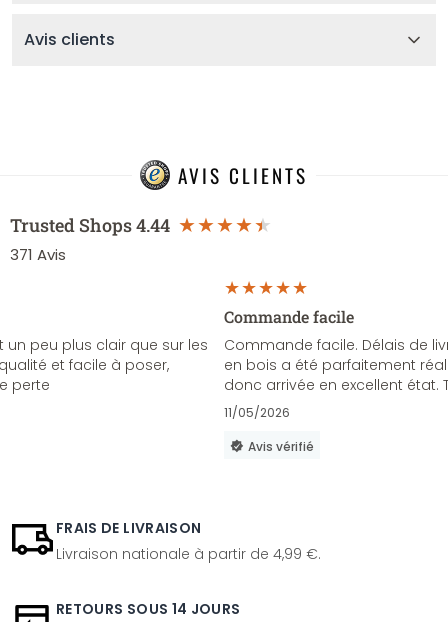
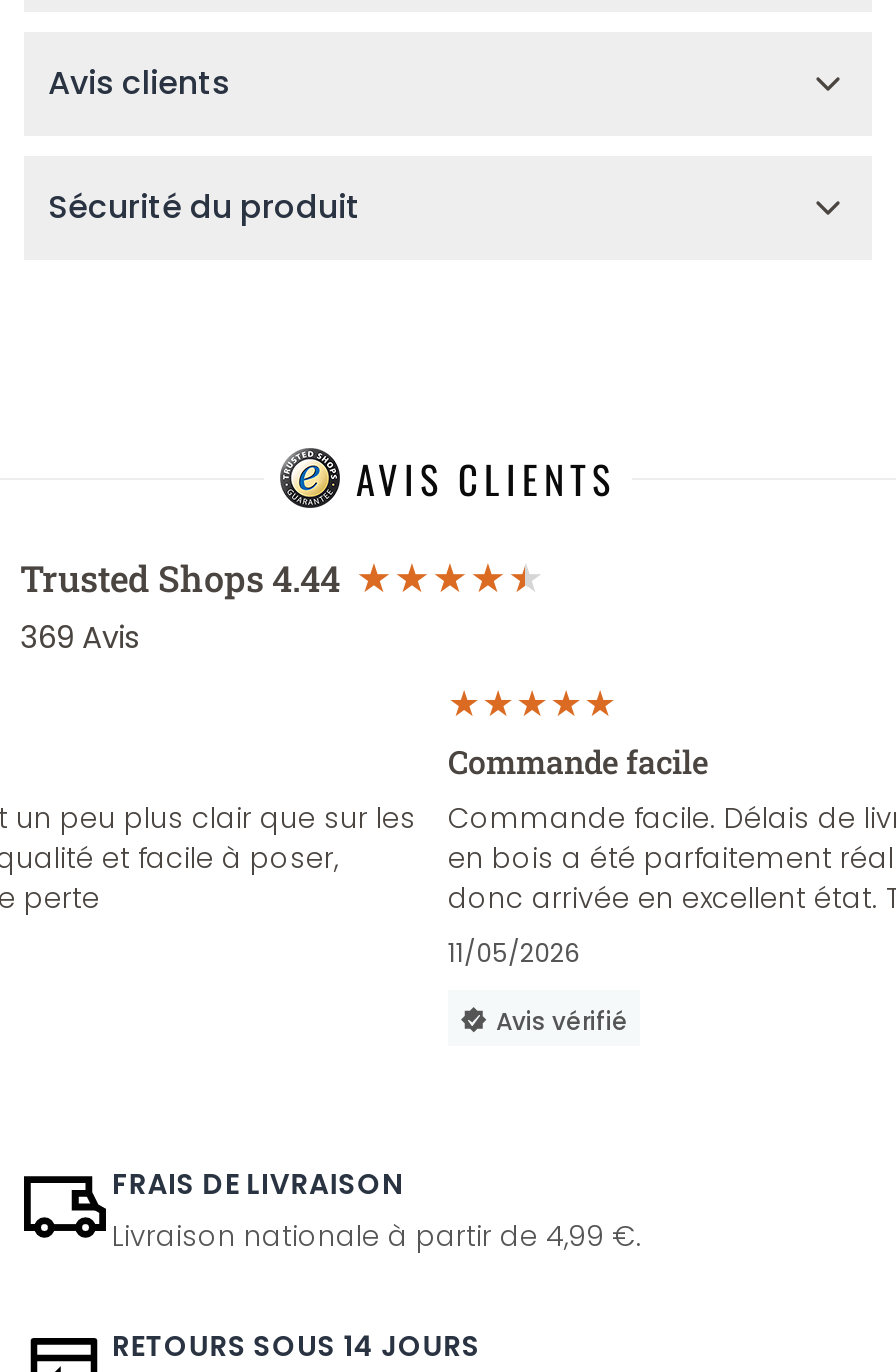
+ Sécurité du produit

- 371 Avis
+ 369 Avis
